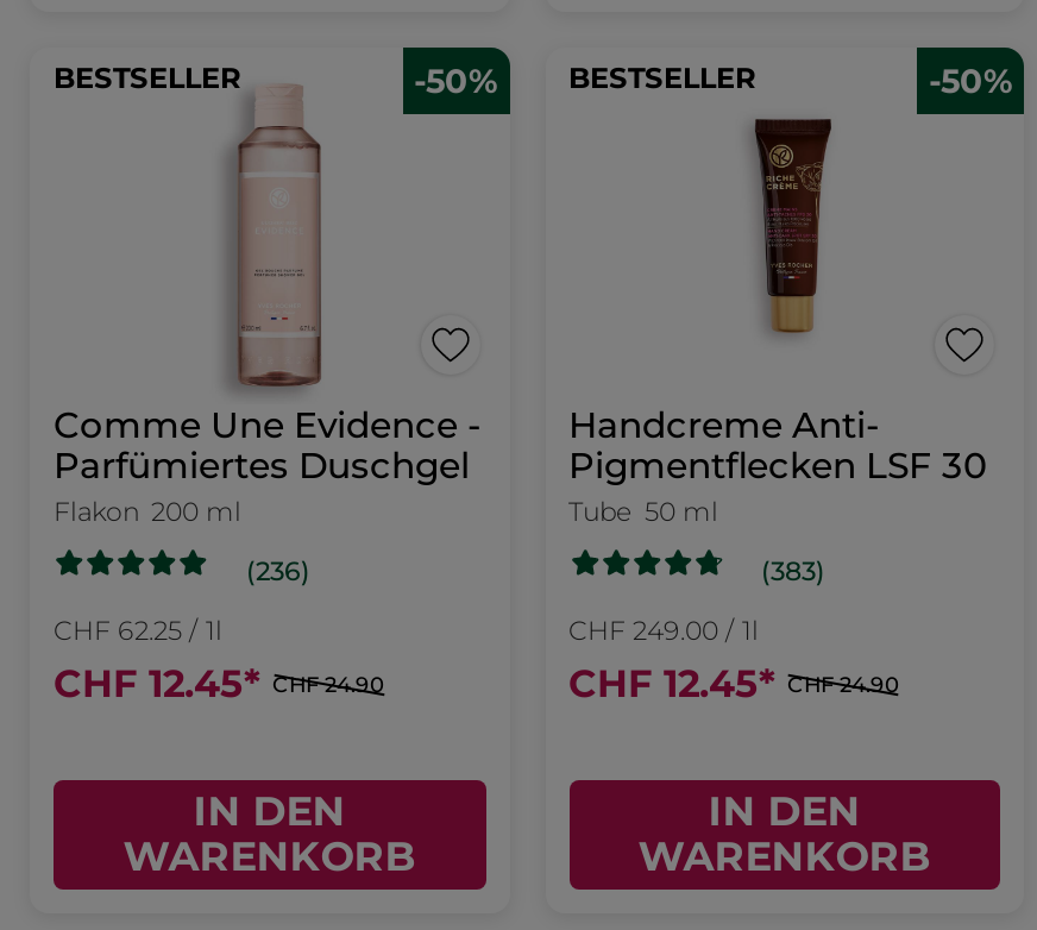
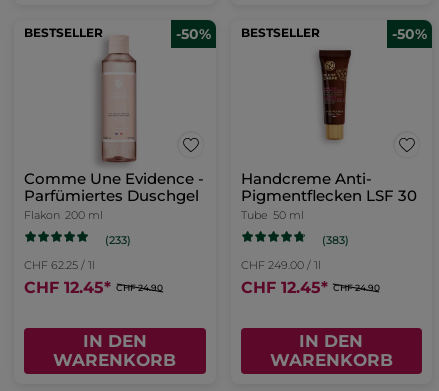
- (236)
+ (233)
